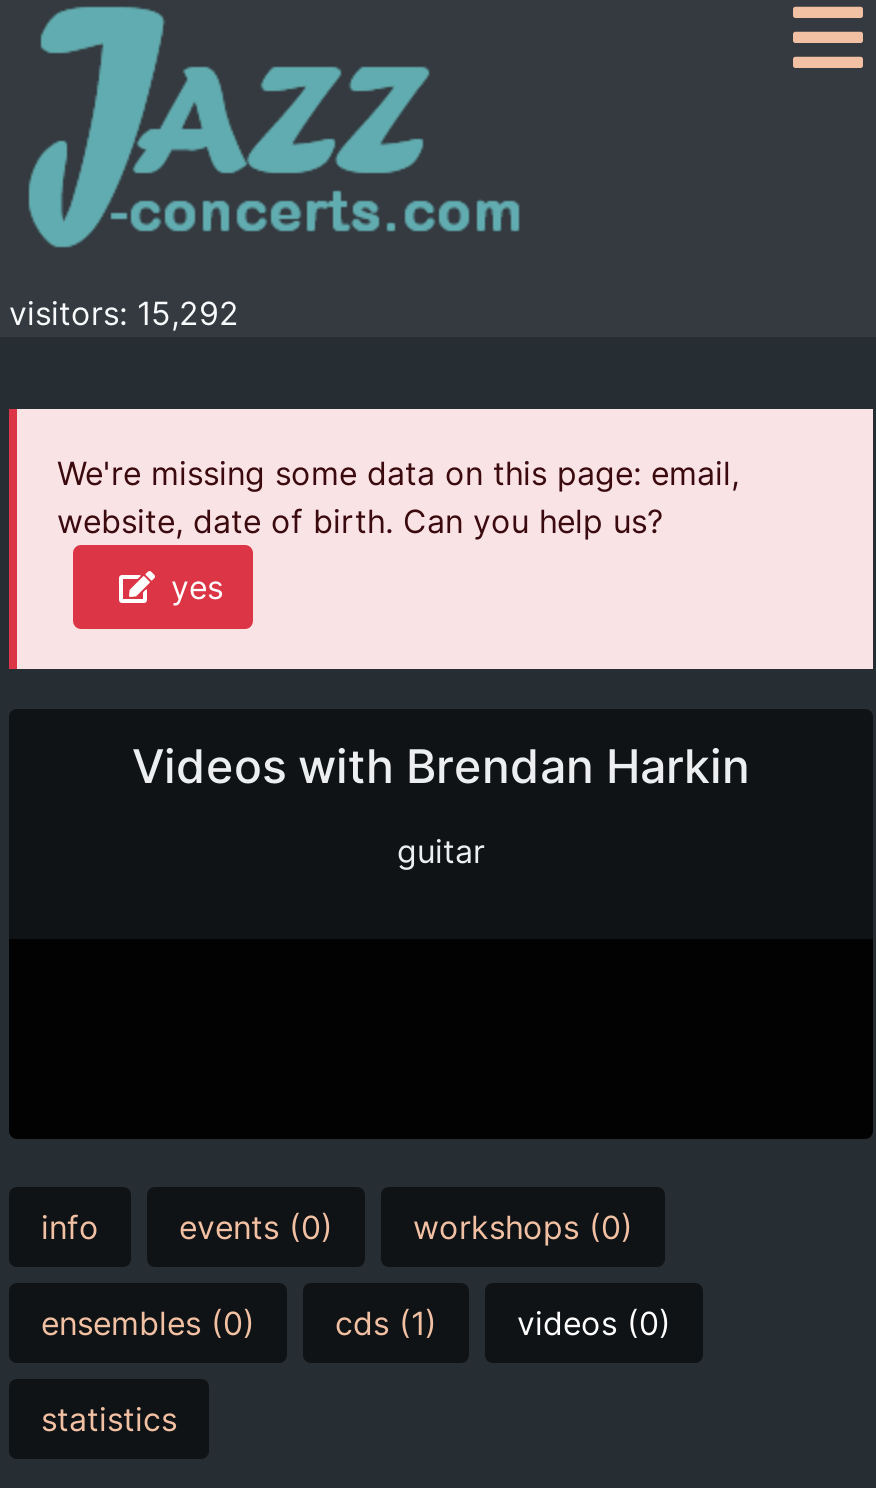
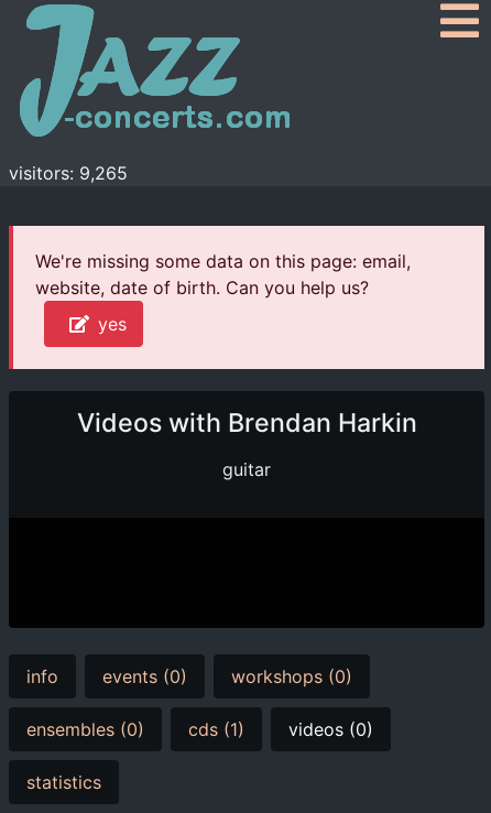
- visitors: 15,292
+ visitors: 9,265
